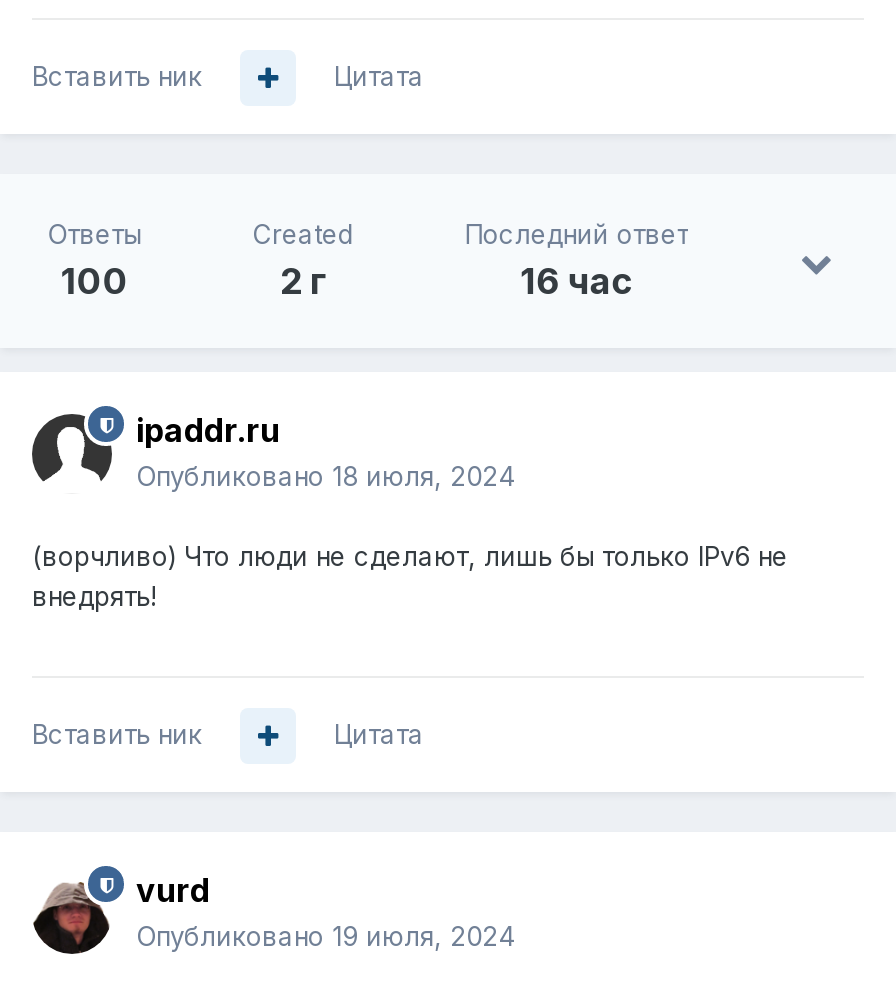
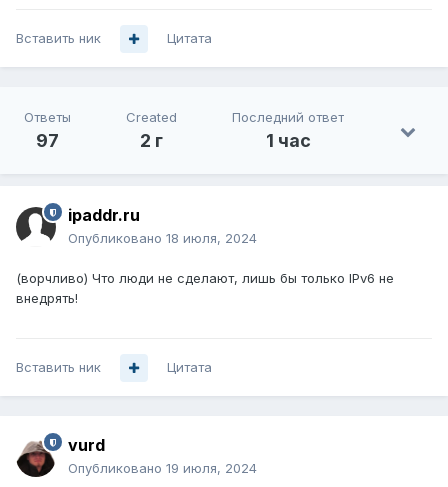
- 100
+ 97

- 16 час
+ 1 час
